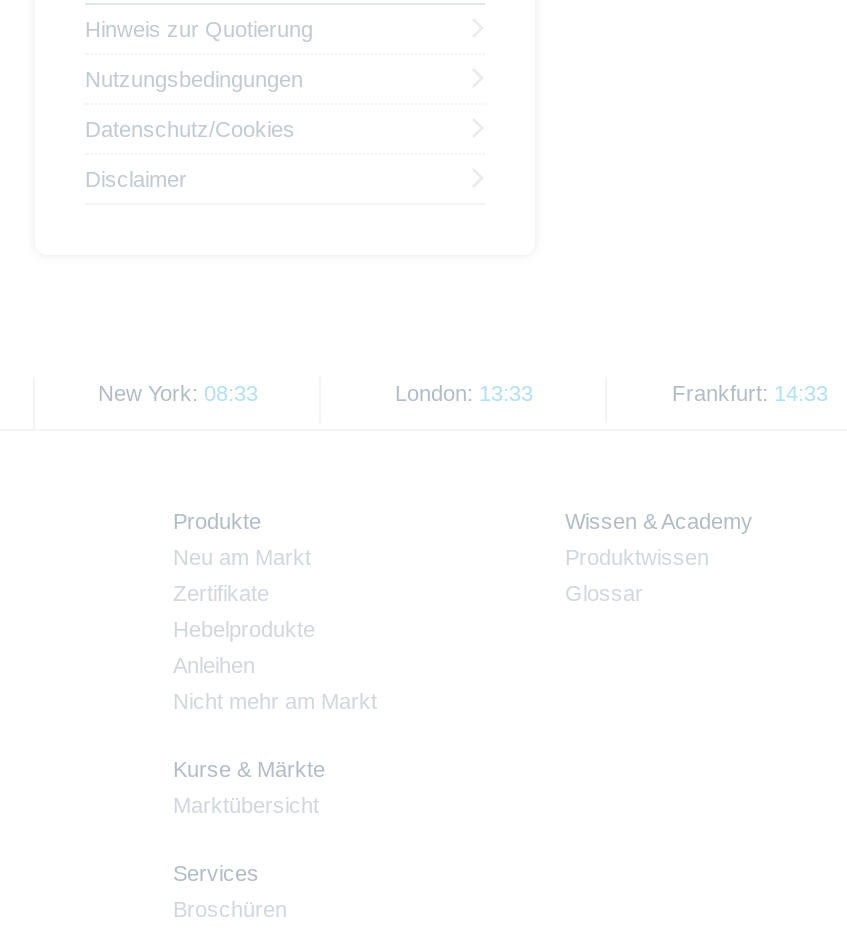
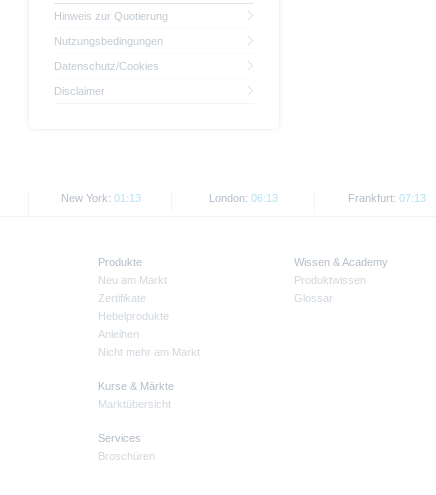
- New York: 08:33
+ New York: 01:13

- London: 13:33
+ London: 06:13

- Frankfurt: 14:33
+ Frankfurt: 07:13
